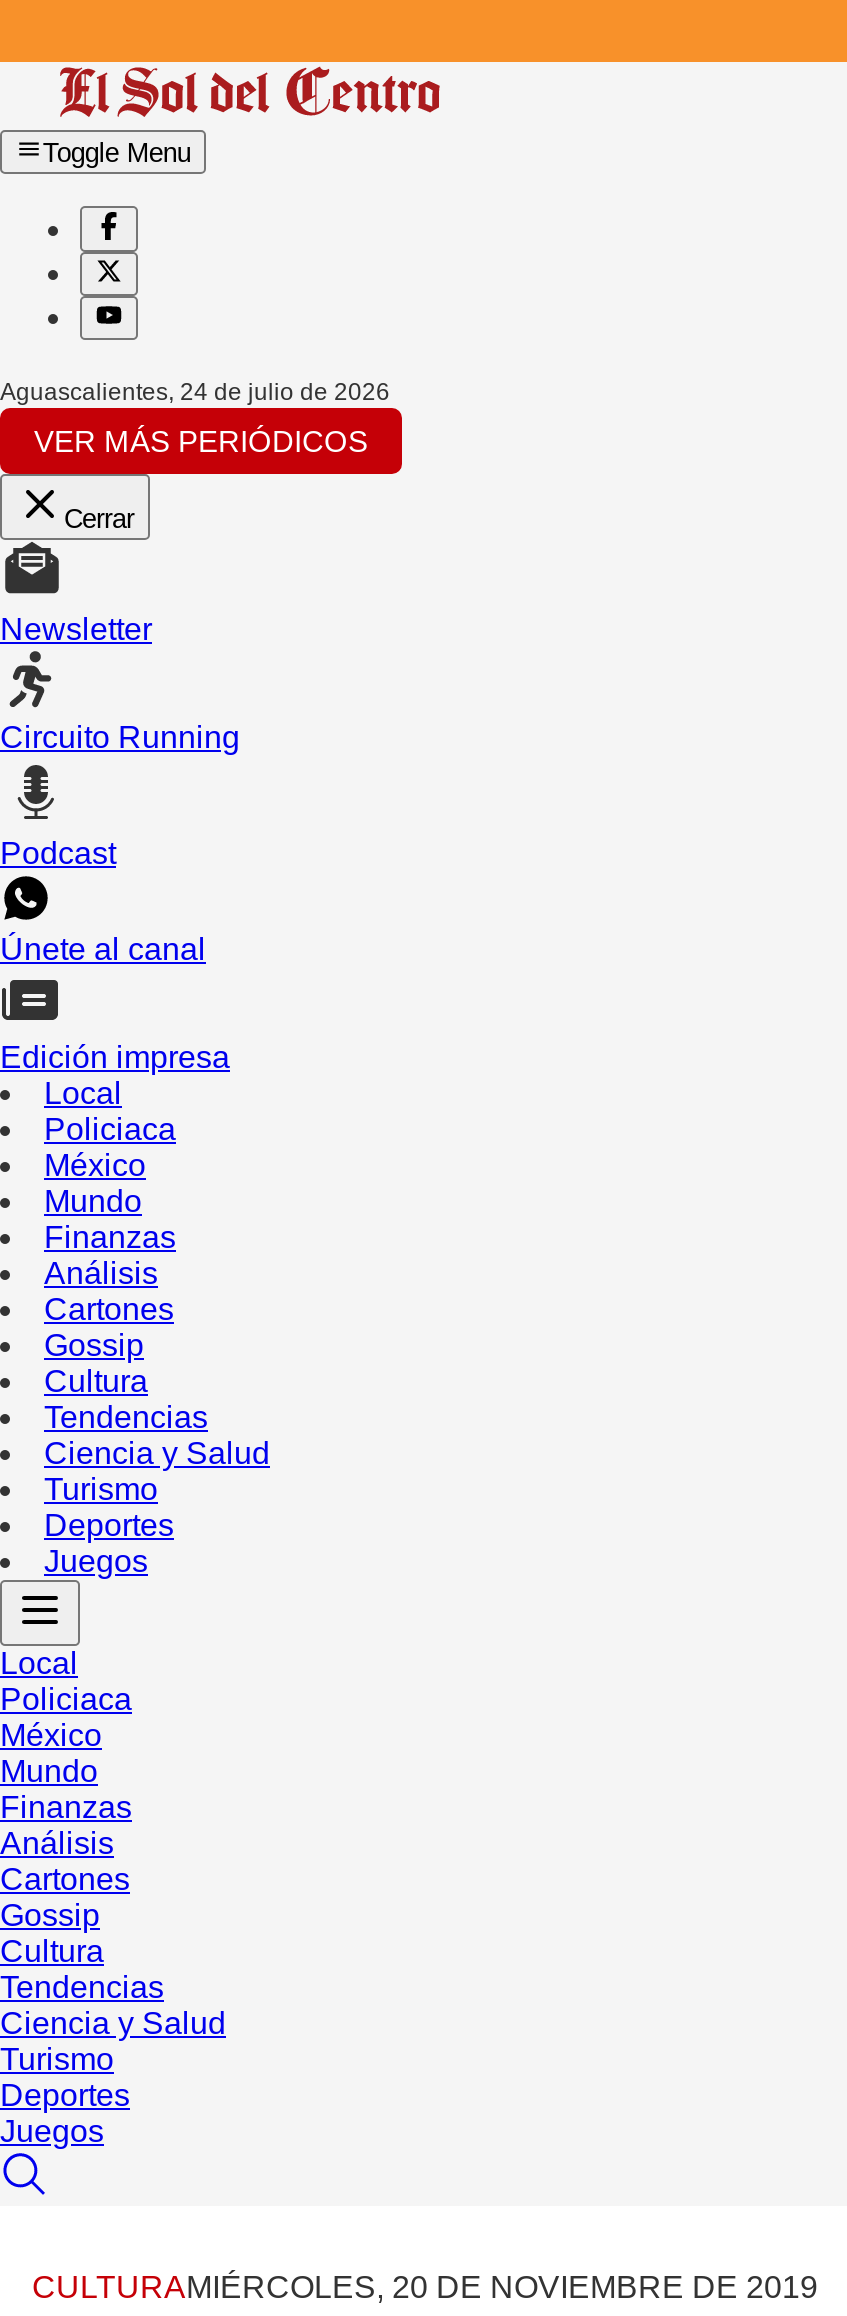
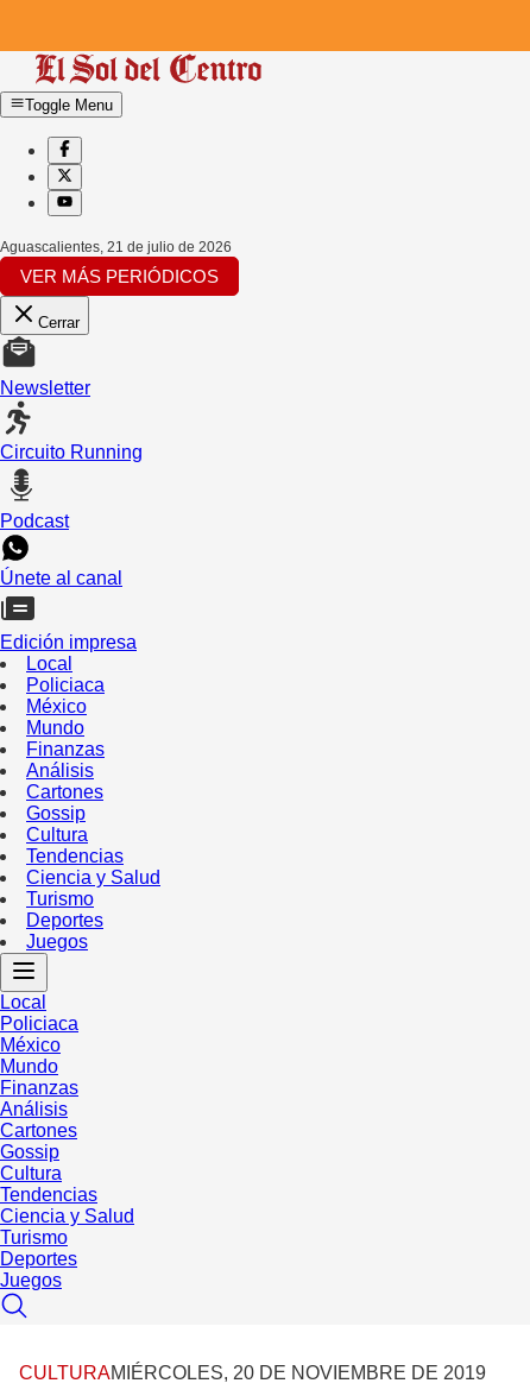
- Aguascalientes, 24 de julio de 2026
+ Aguascalientes, 21 de julio de 2026
